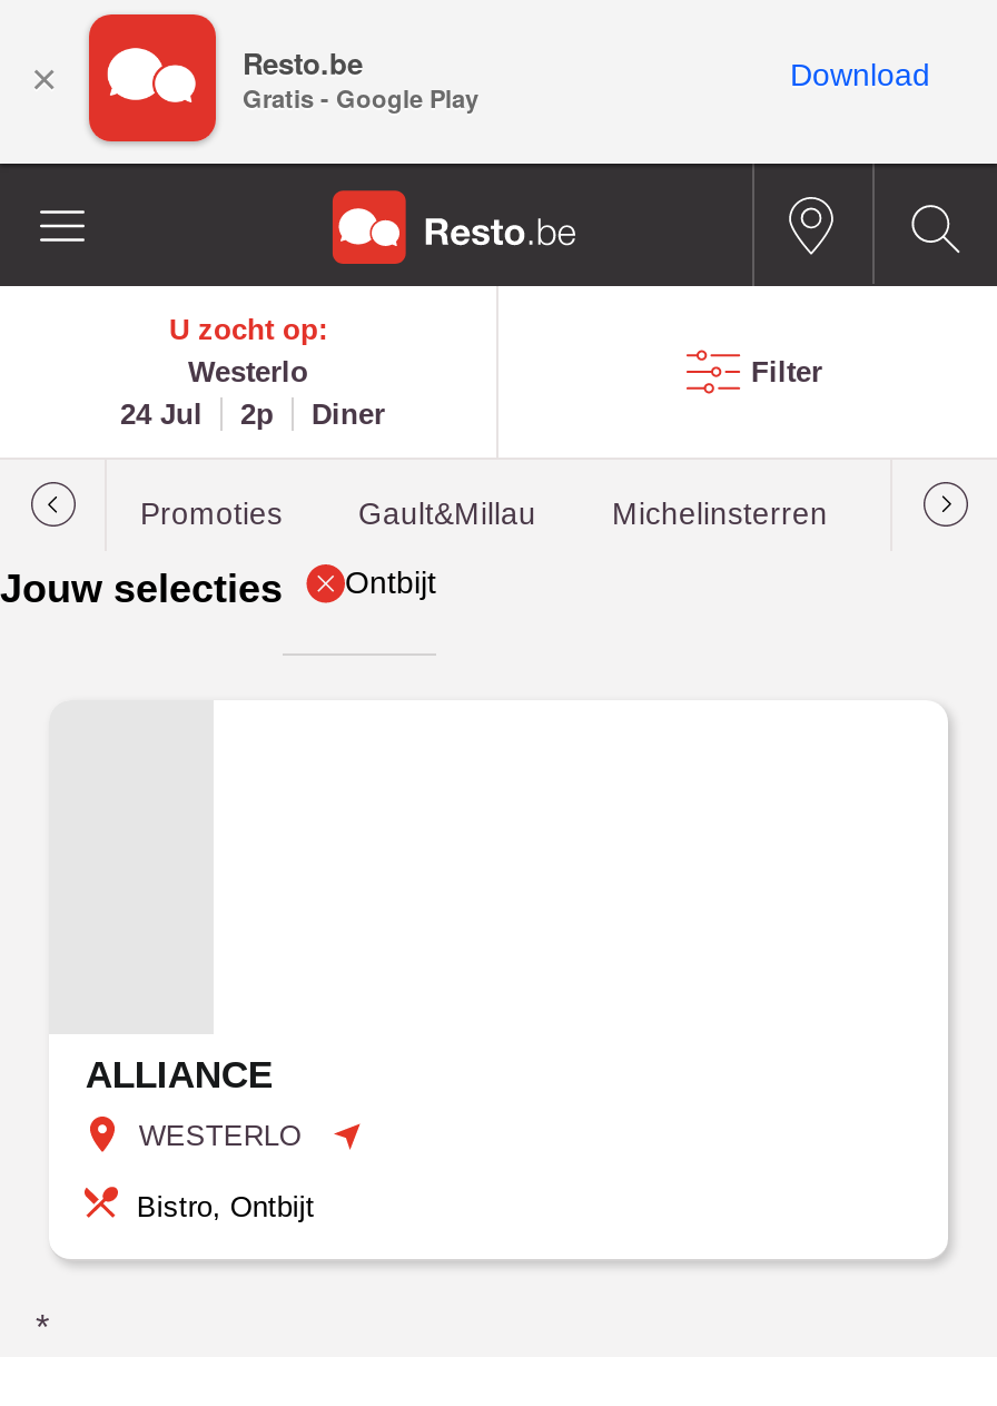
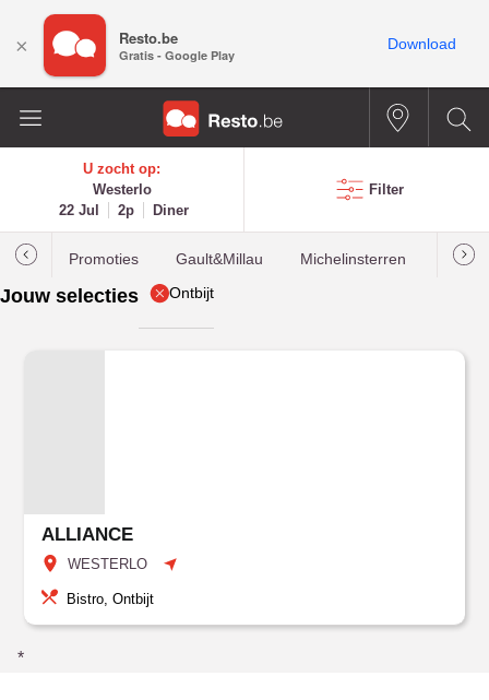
- 24 Jul 2p Diner
+ 22 Jul 2p Diner
